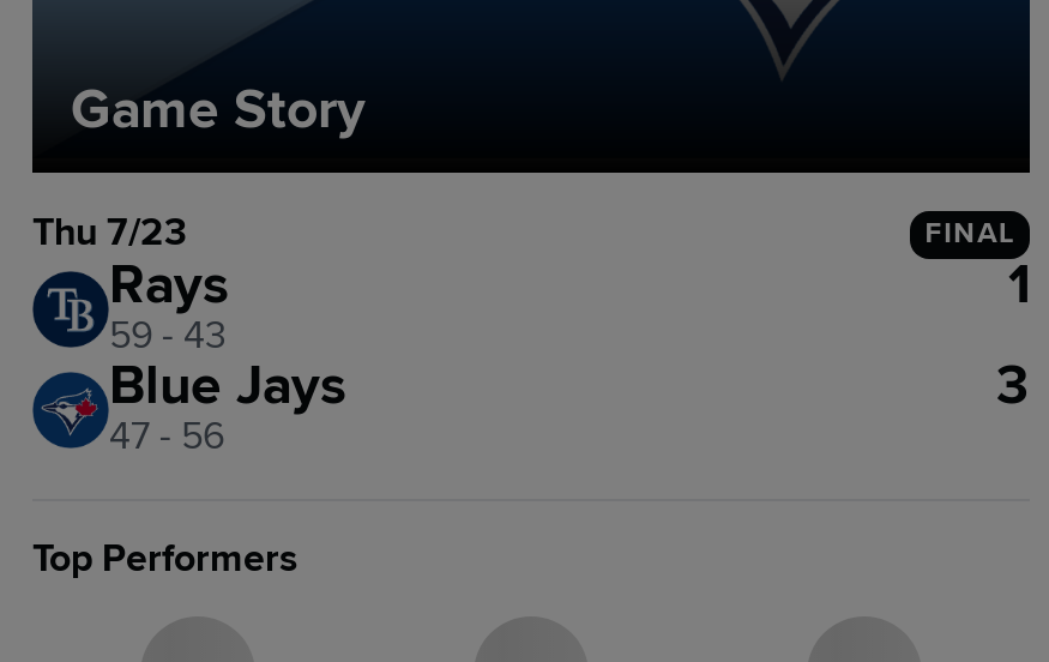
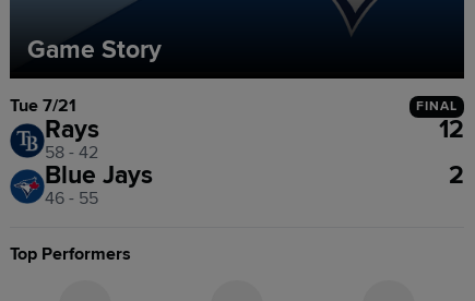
- Thu 7/23
+ Tue 7/21

- 1
+ 12

- 59 - 43
+ 58 - 42

- 3
+ 2

- 47 - 56
+ 46 - 55
